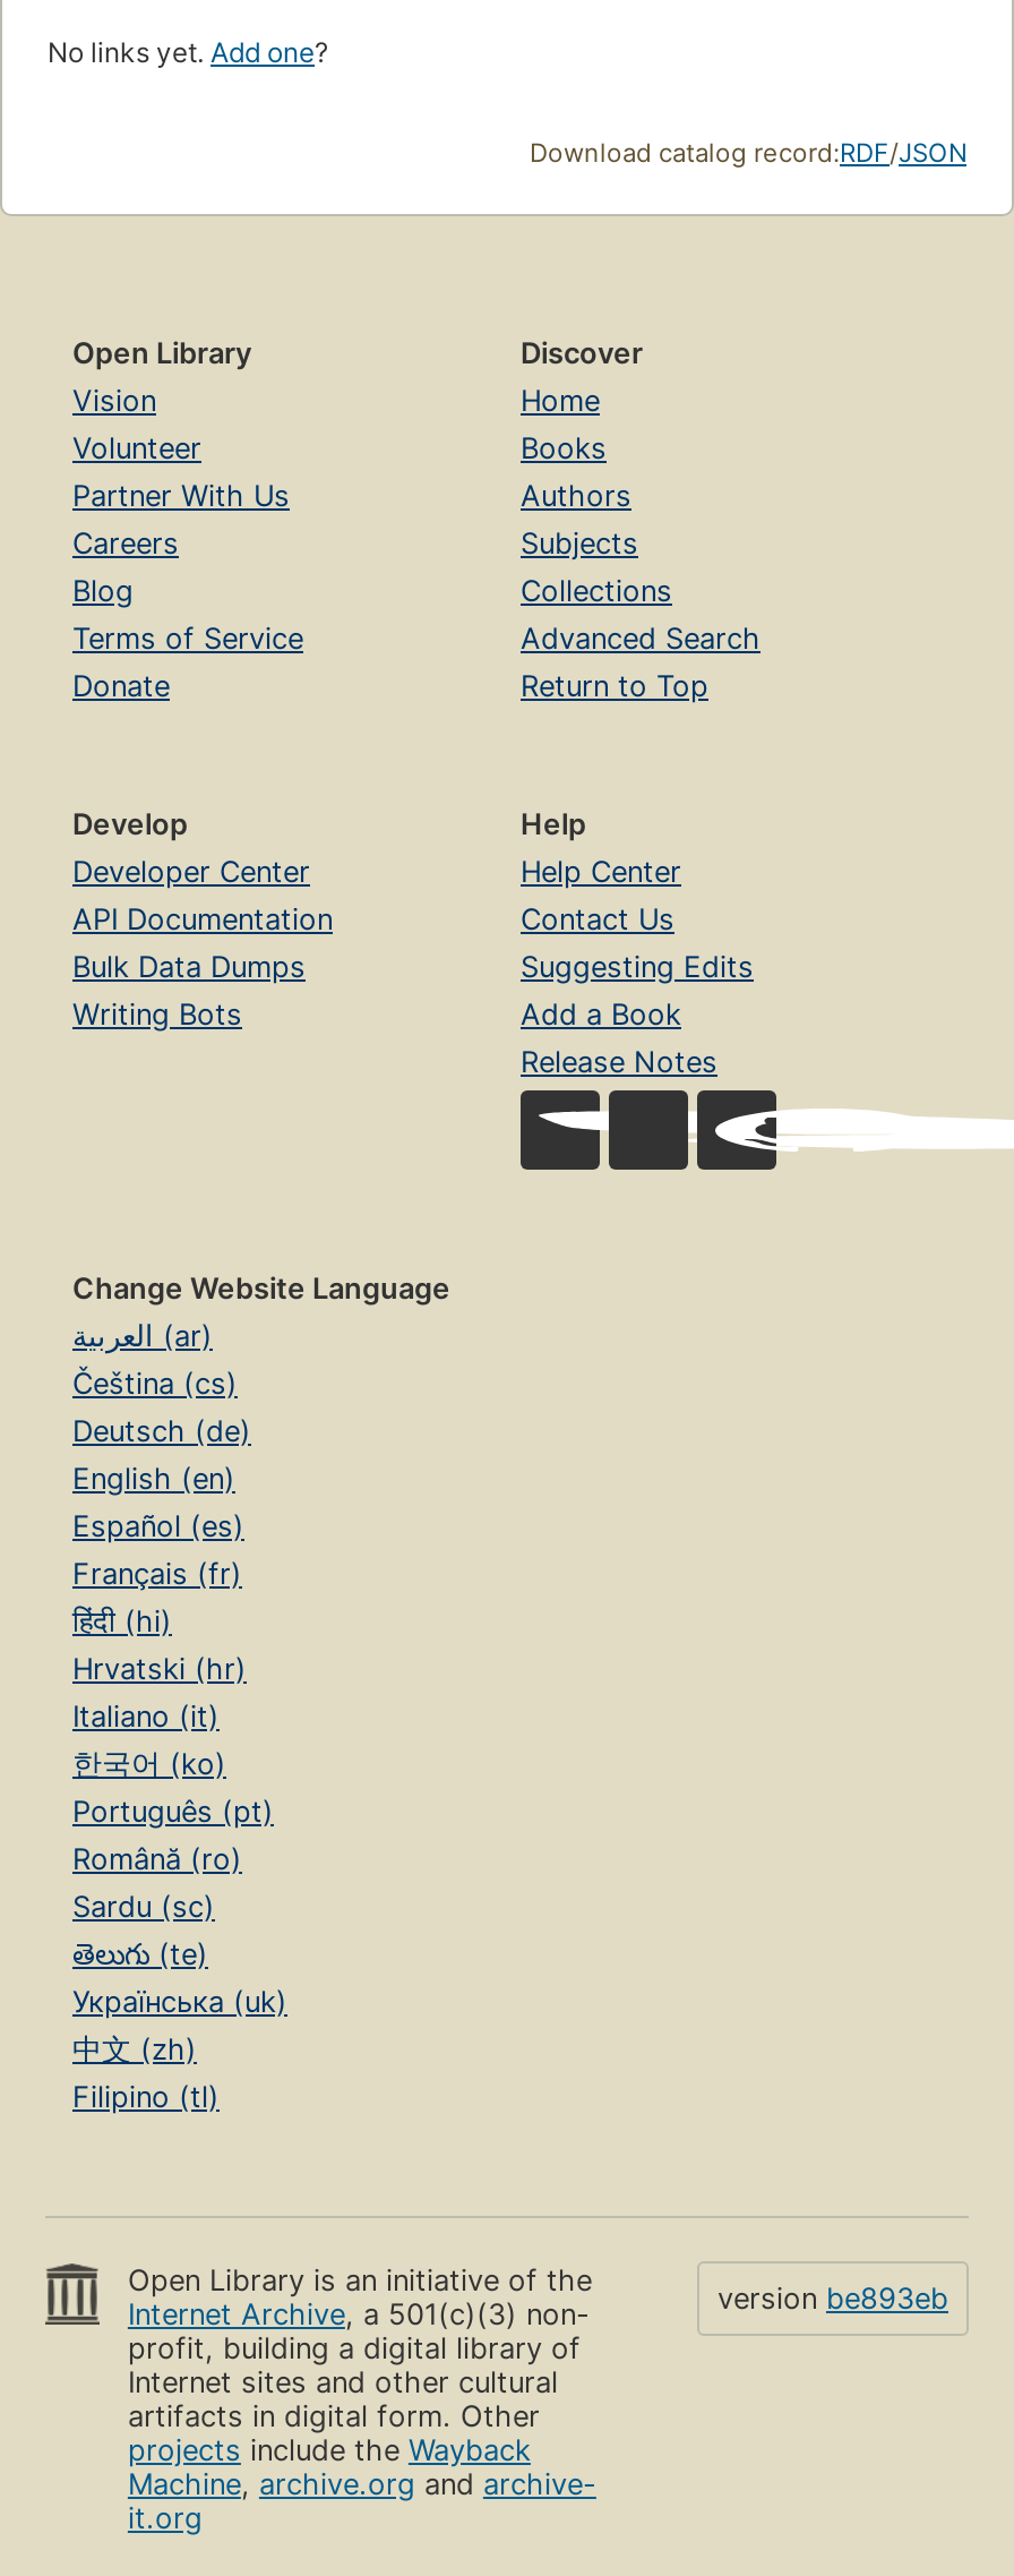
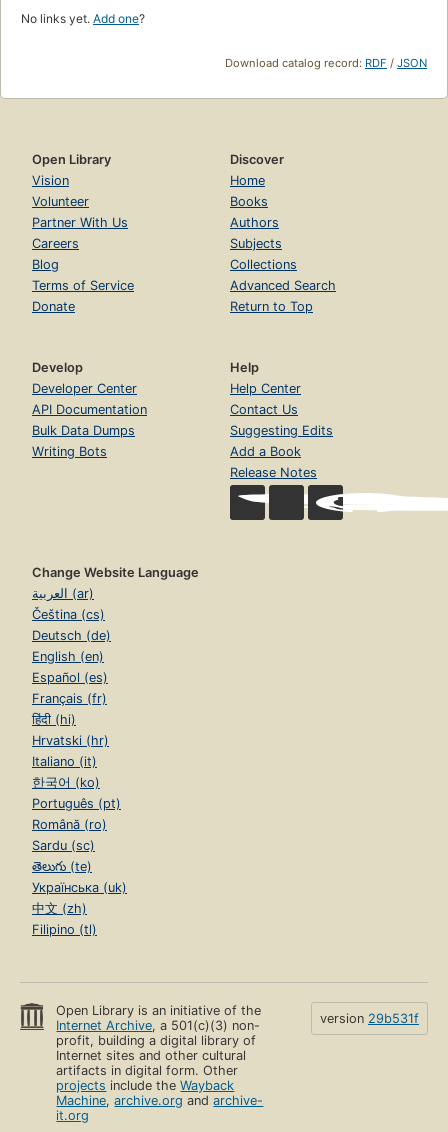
- version be893eb
+ version 29b531f
